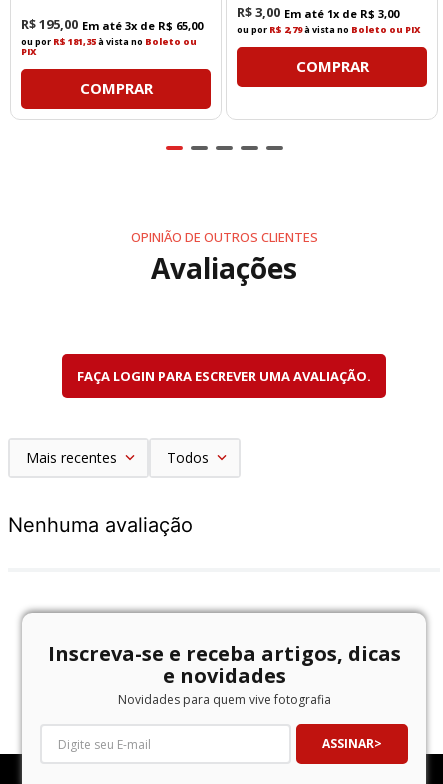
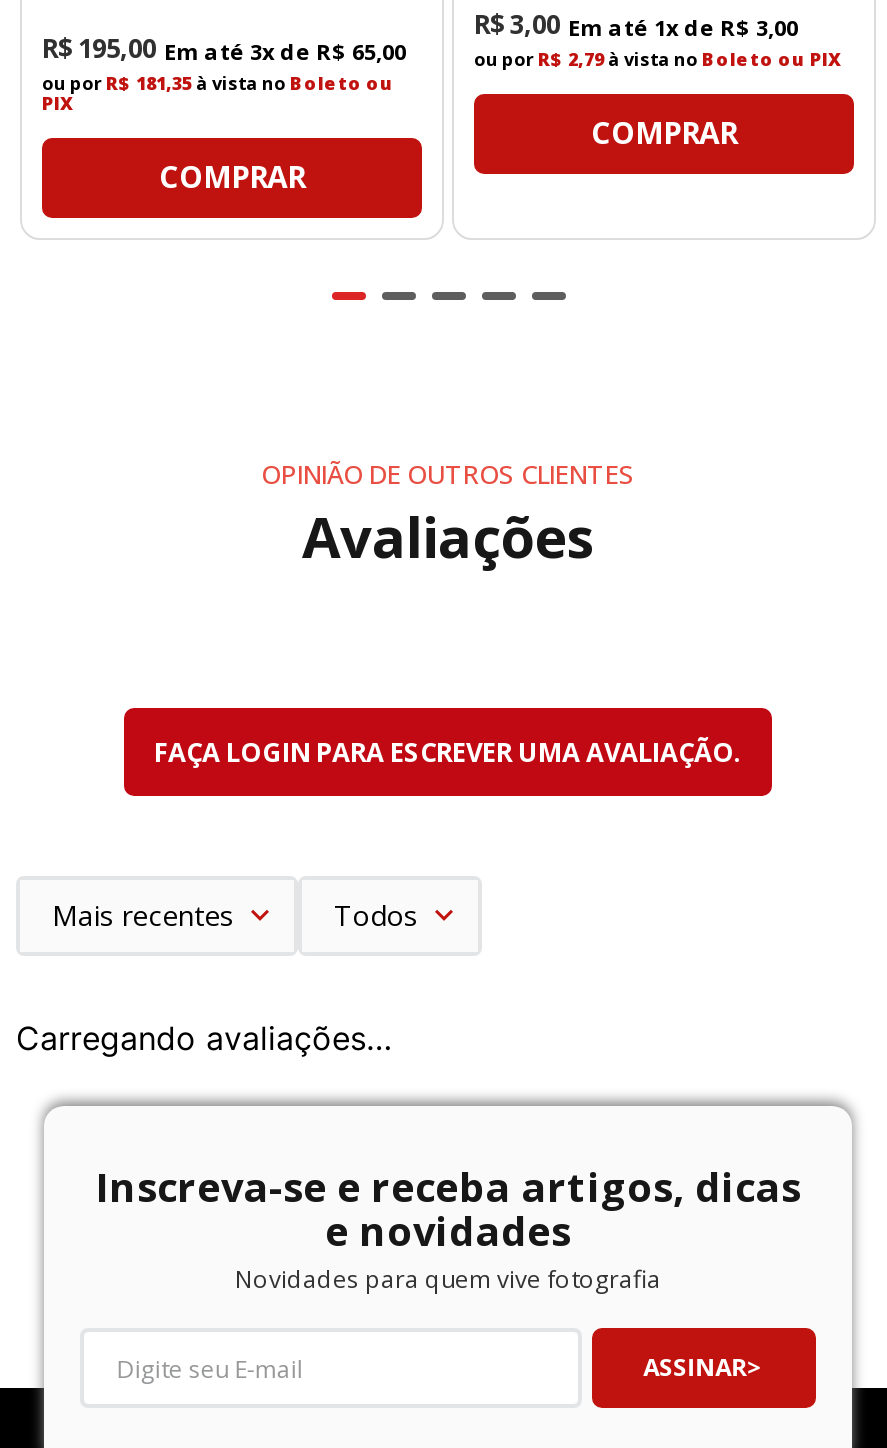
- Nenhuma avaliação
+ Carregando avaliações…
